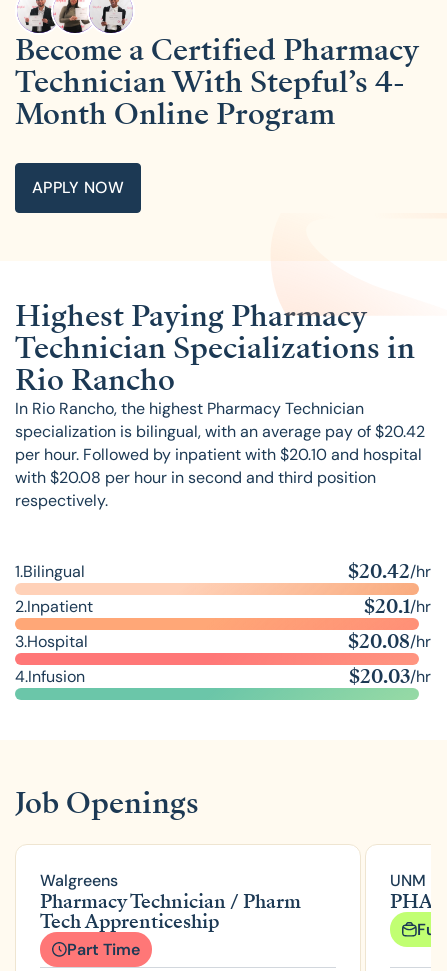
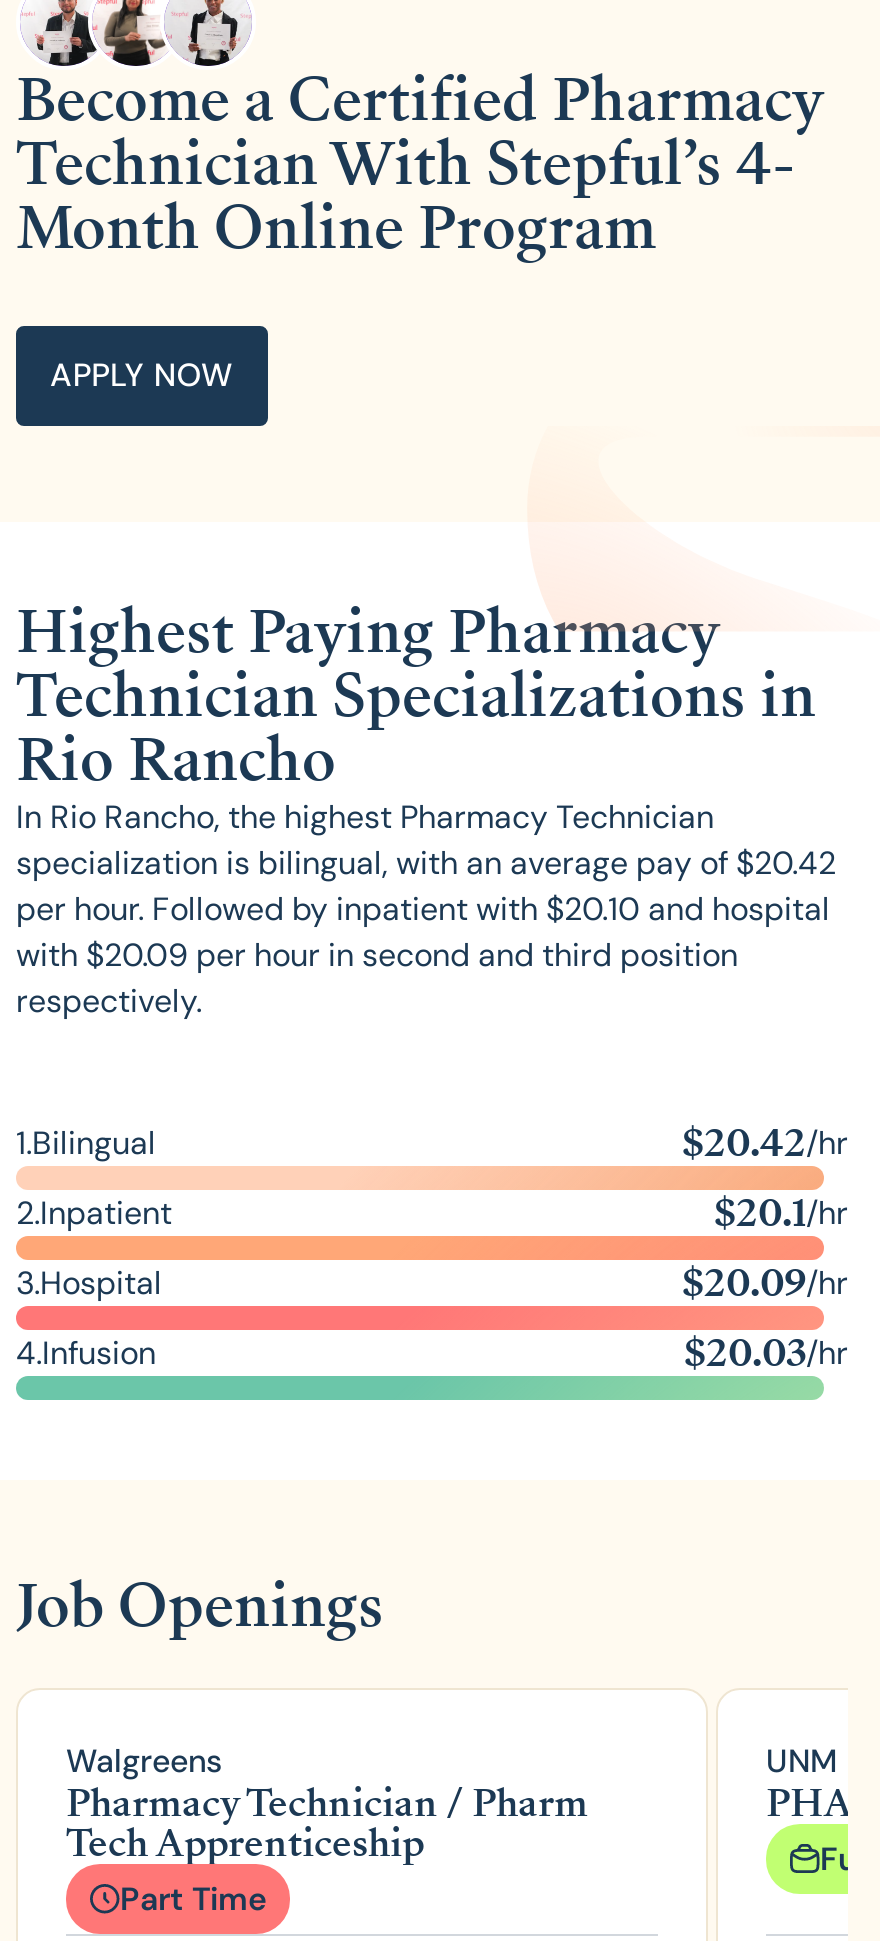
- with $20.08 per hour in second and third position
+ with $20.09 per hour in second and third position

- $20.08/hr
+ $20.09/hr
